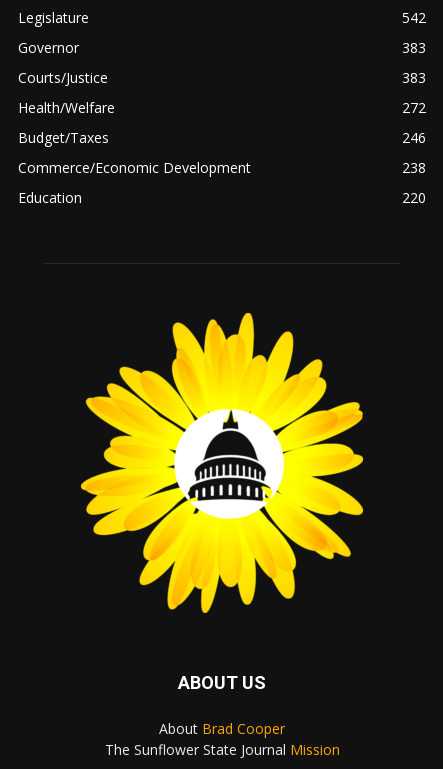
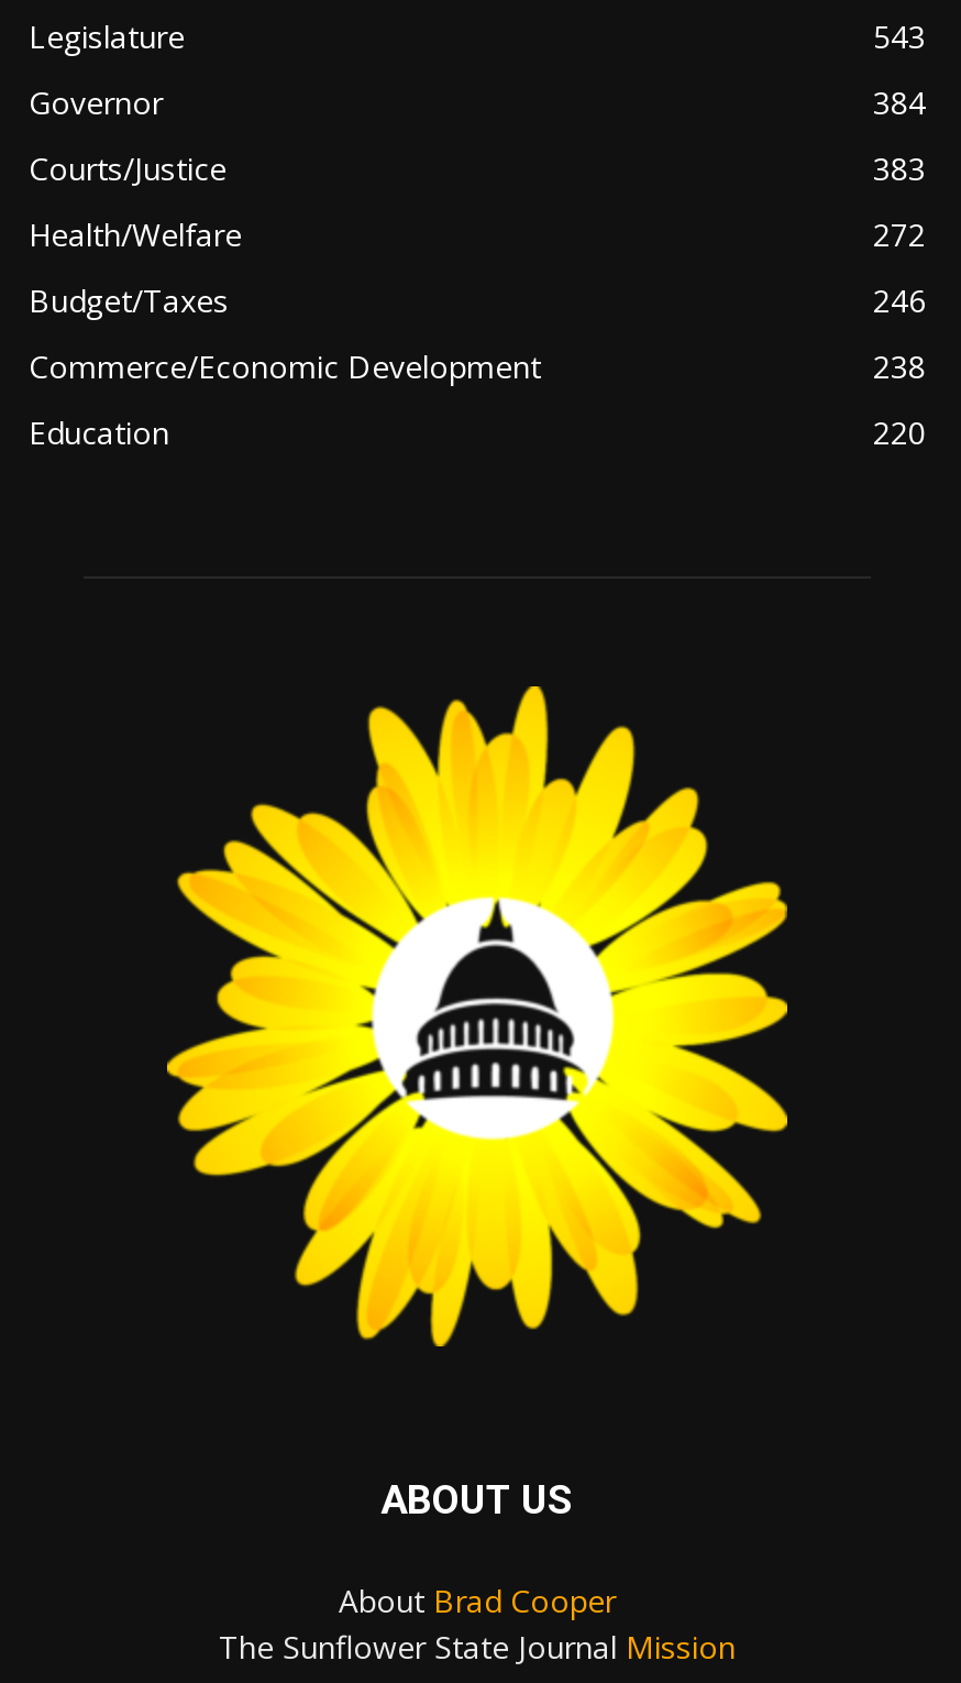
- 542
+ 543

- 383
+ 384
